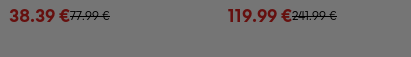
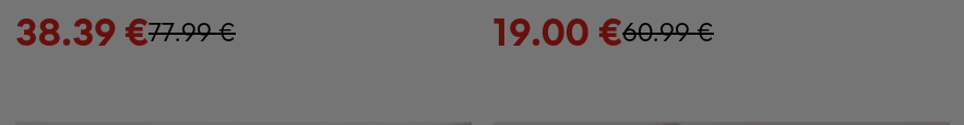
- 241.99 €
- 119.99 €
+ 60.99 €
+ 19.00 €
